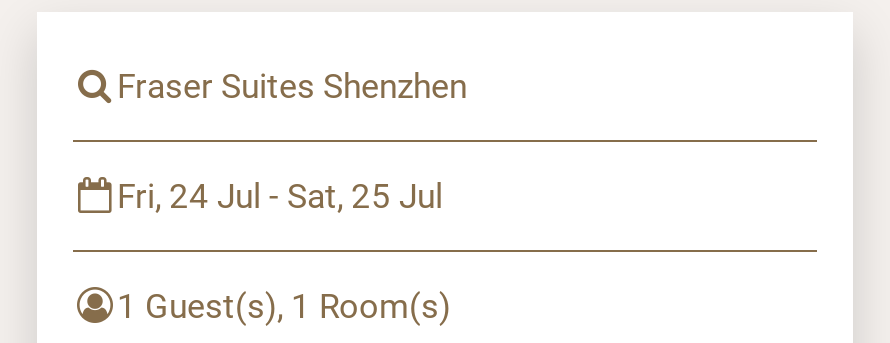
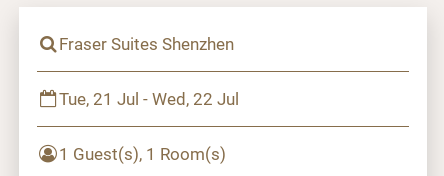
- Fri, 24 Jul - Sat, 25 Jul
+ Tue, 21 Jul - Wed, 22 Jul
